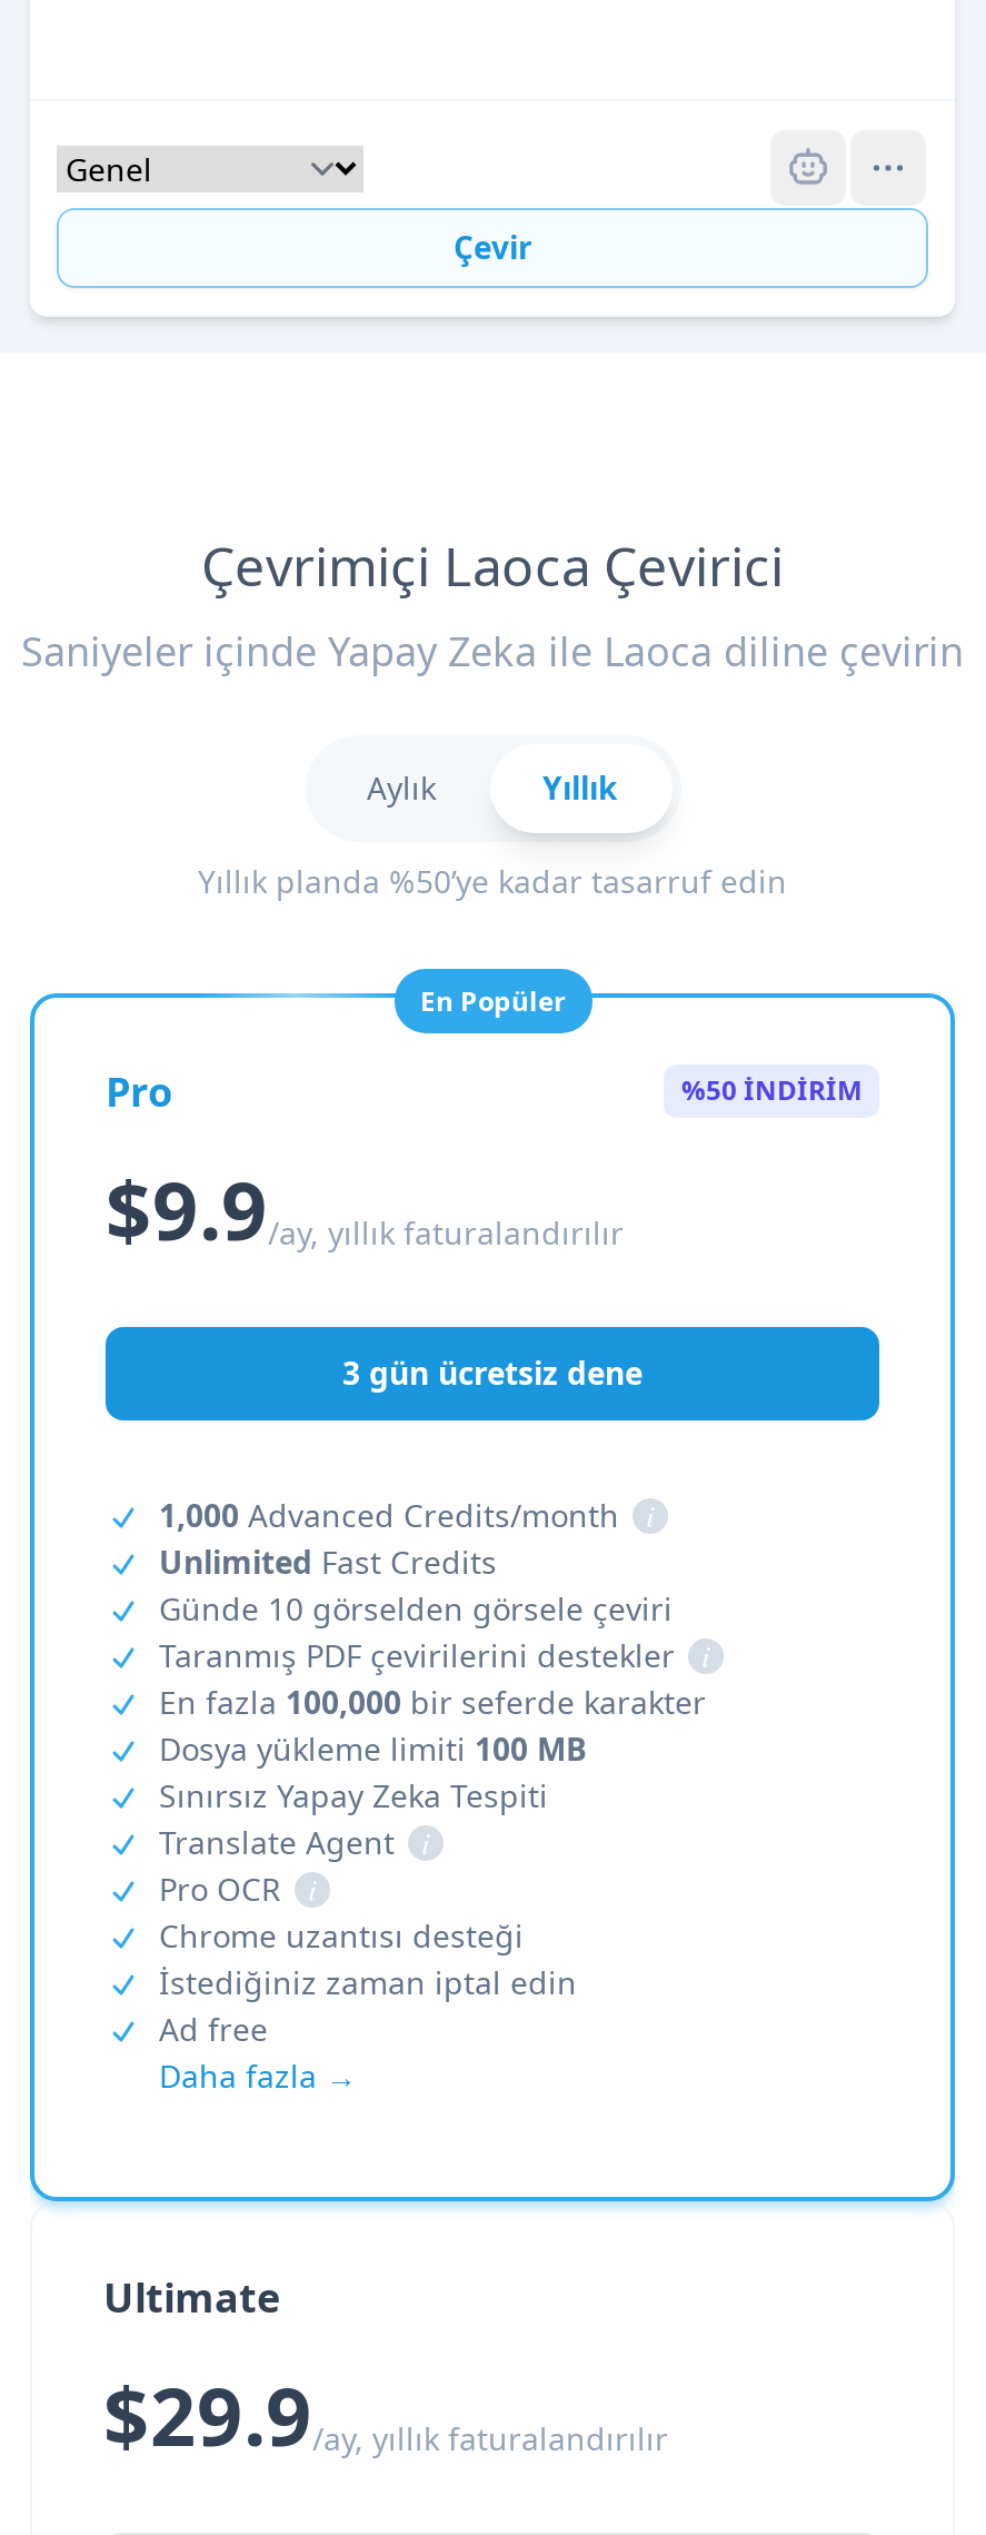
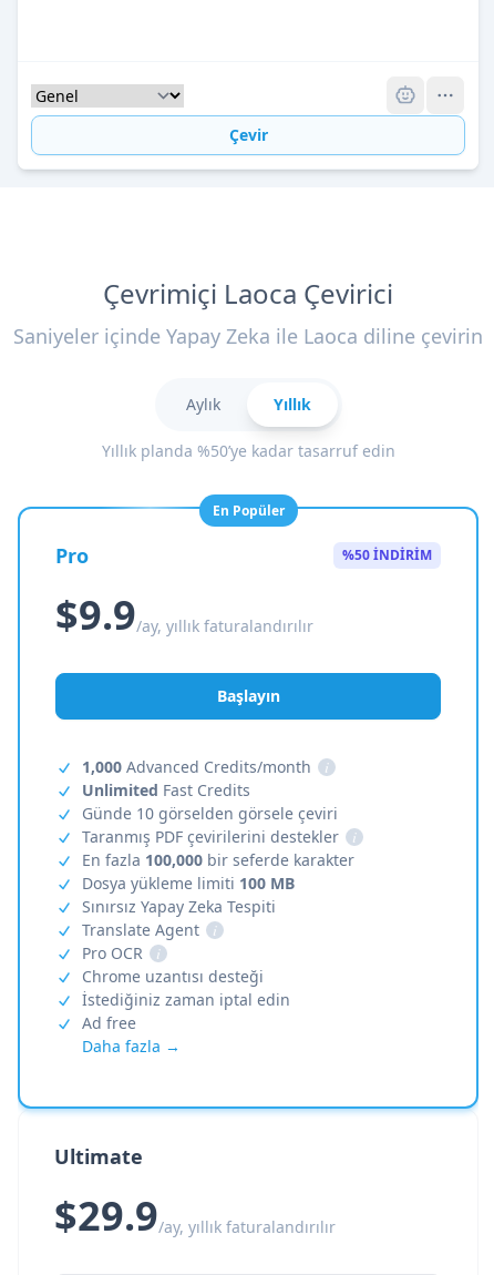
- 3 gün ücretsiz dene
+ Başlayın
